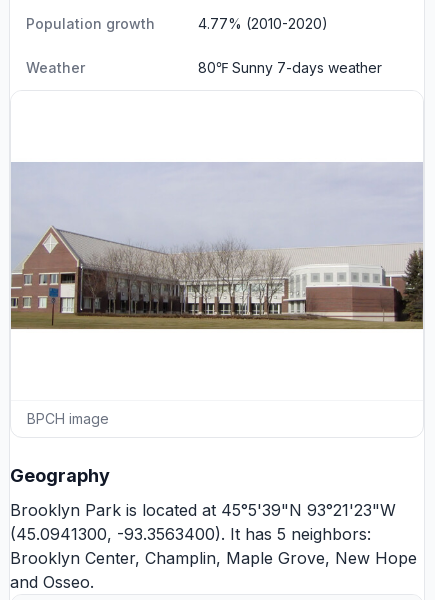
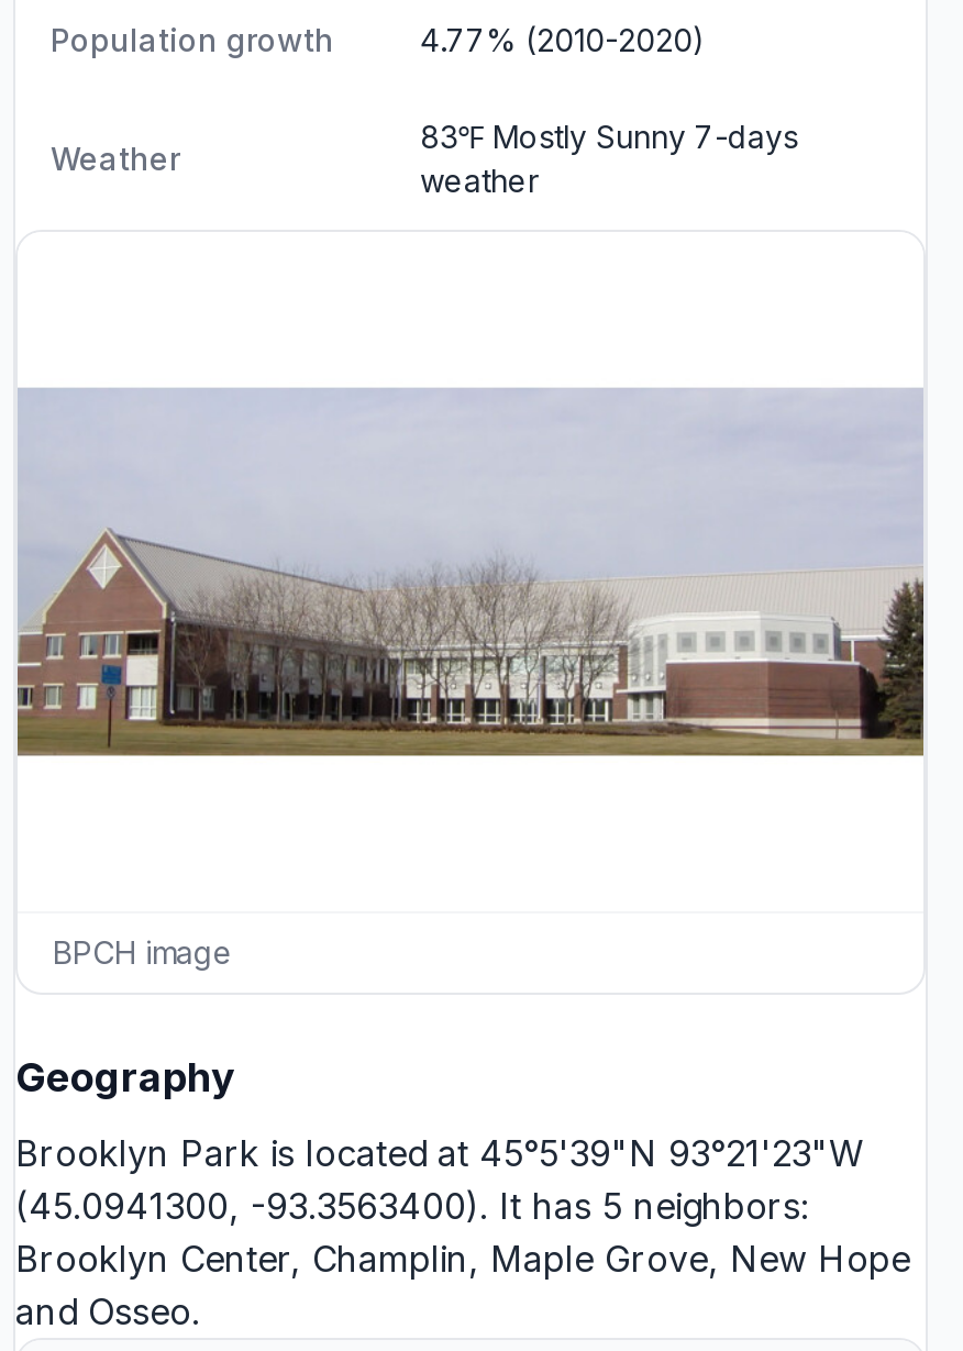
- 80℉ Sunny 7-days weather
+ 83℉ Mostly Sunny 7-days
+ weather
